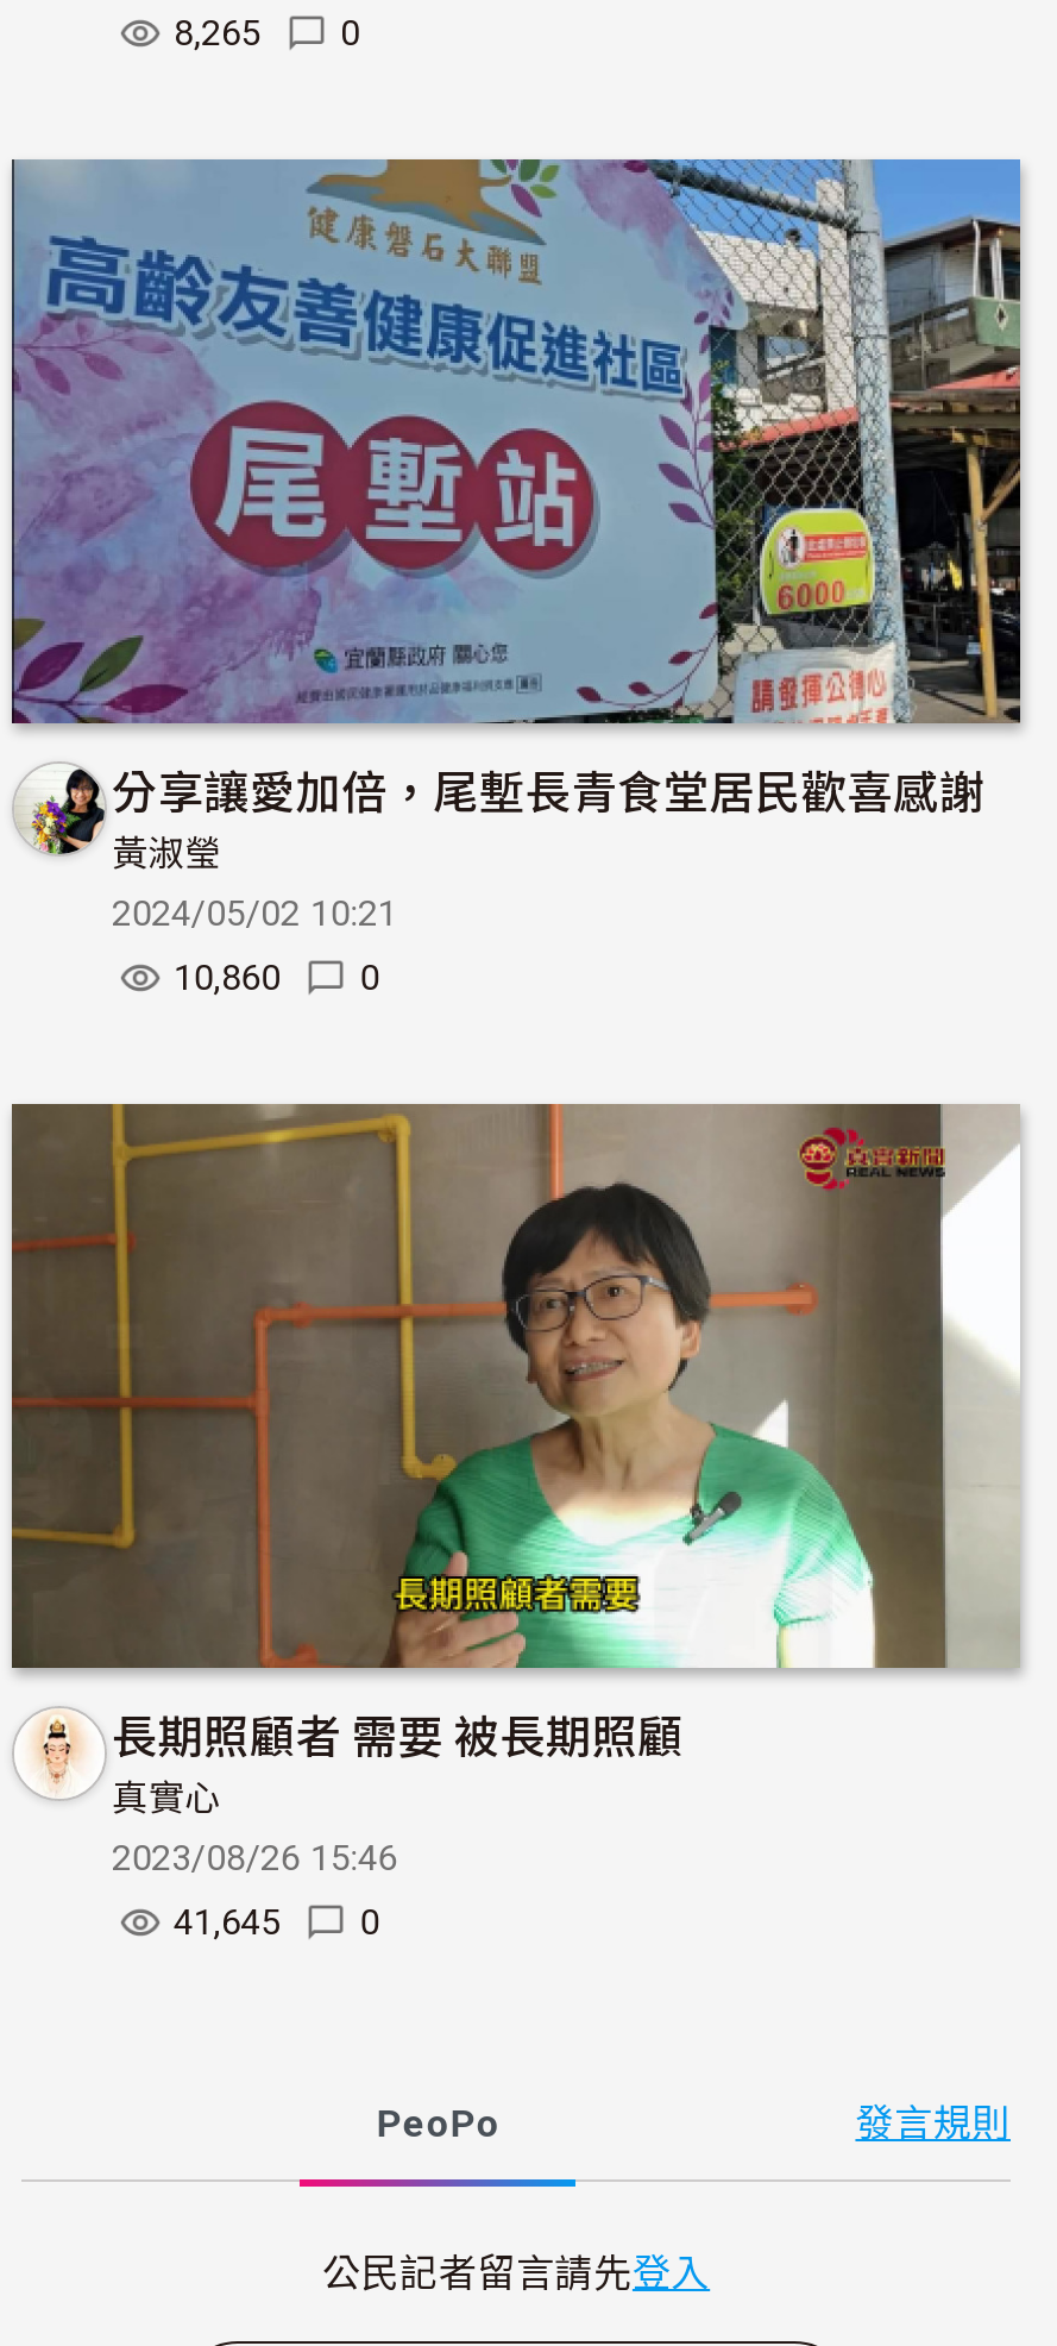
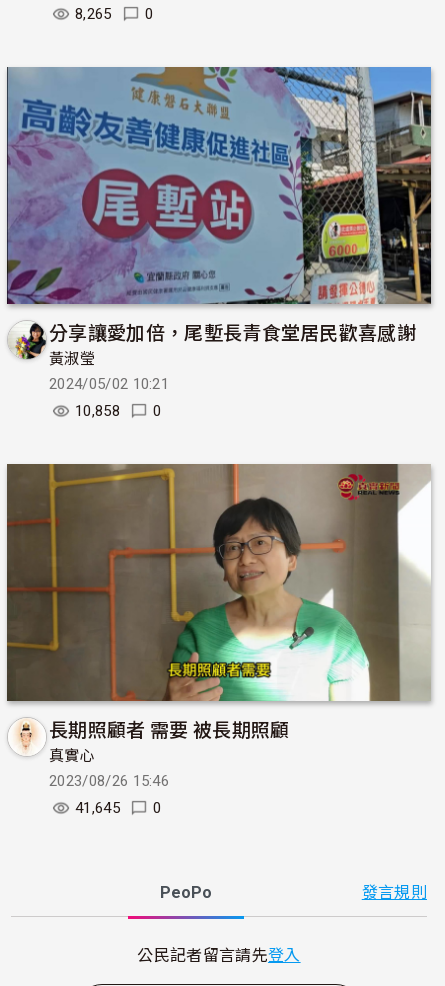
- 10,860 0
+ 10,858 0
